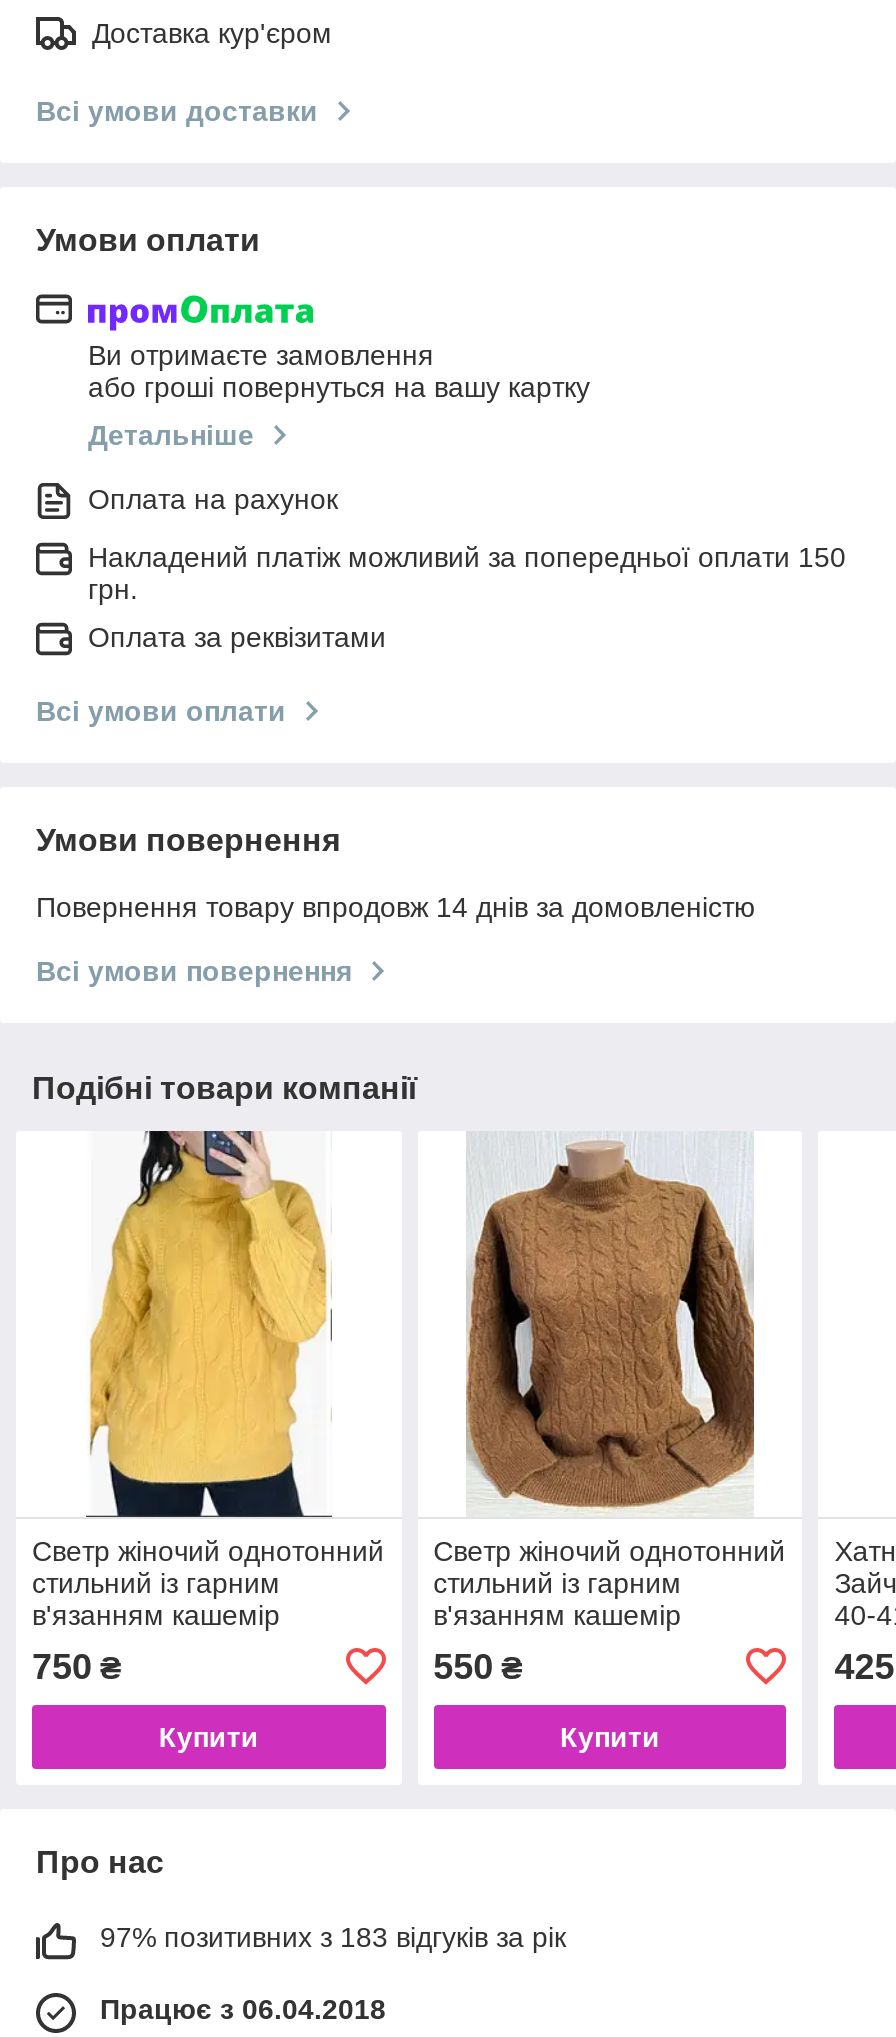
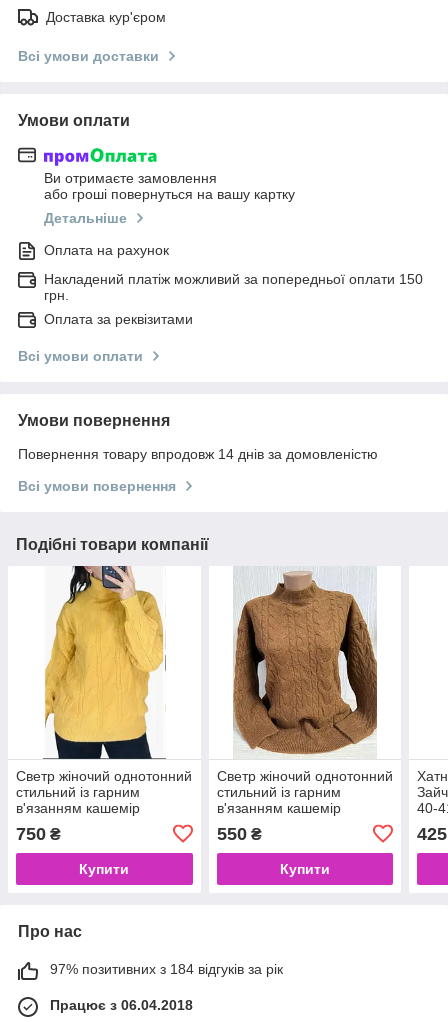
- 97% позитивних з 183 відгуків за рік
+ 97% позитивних з 184 відгуків за рік
